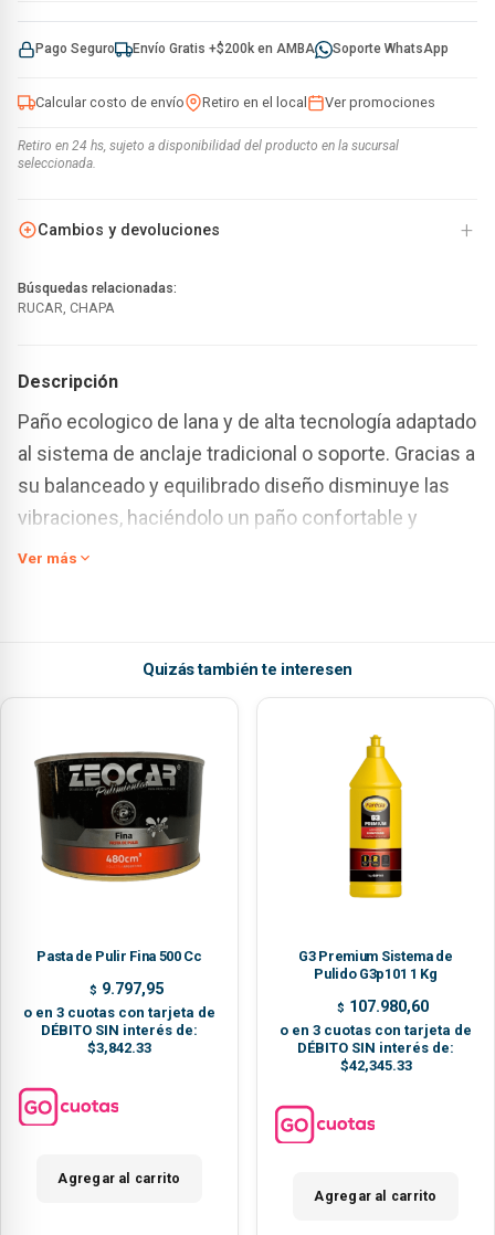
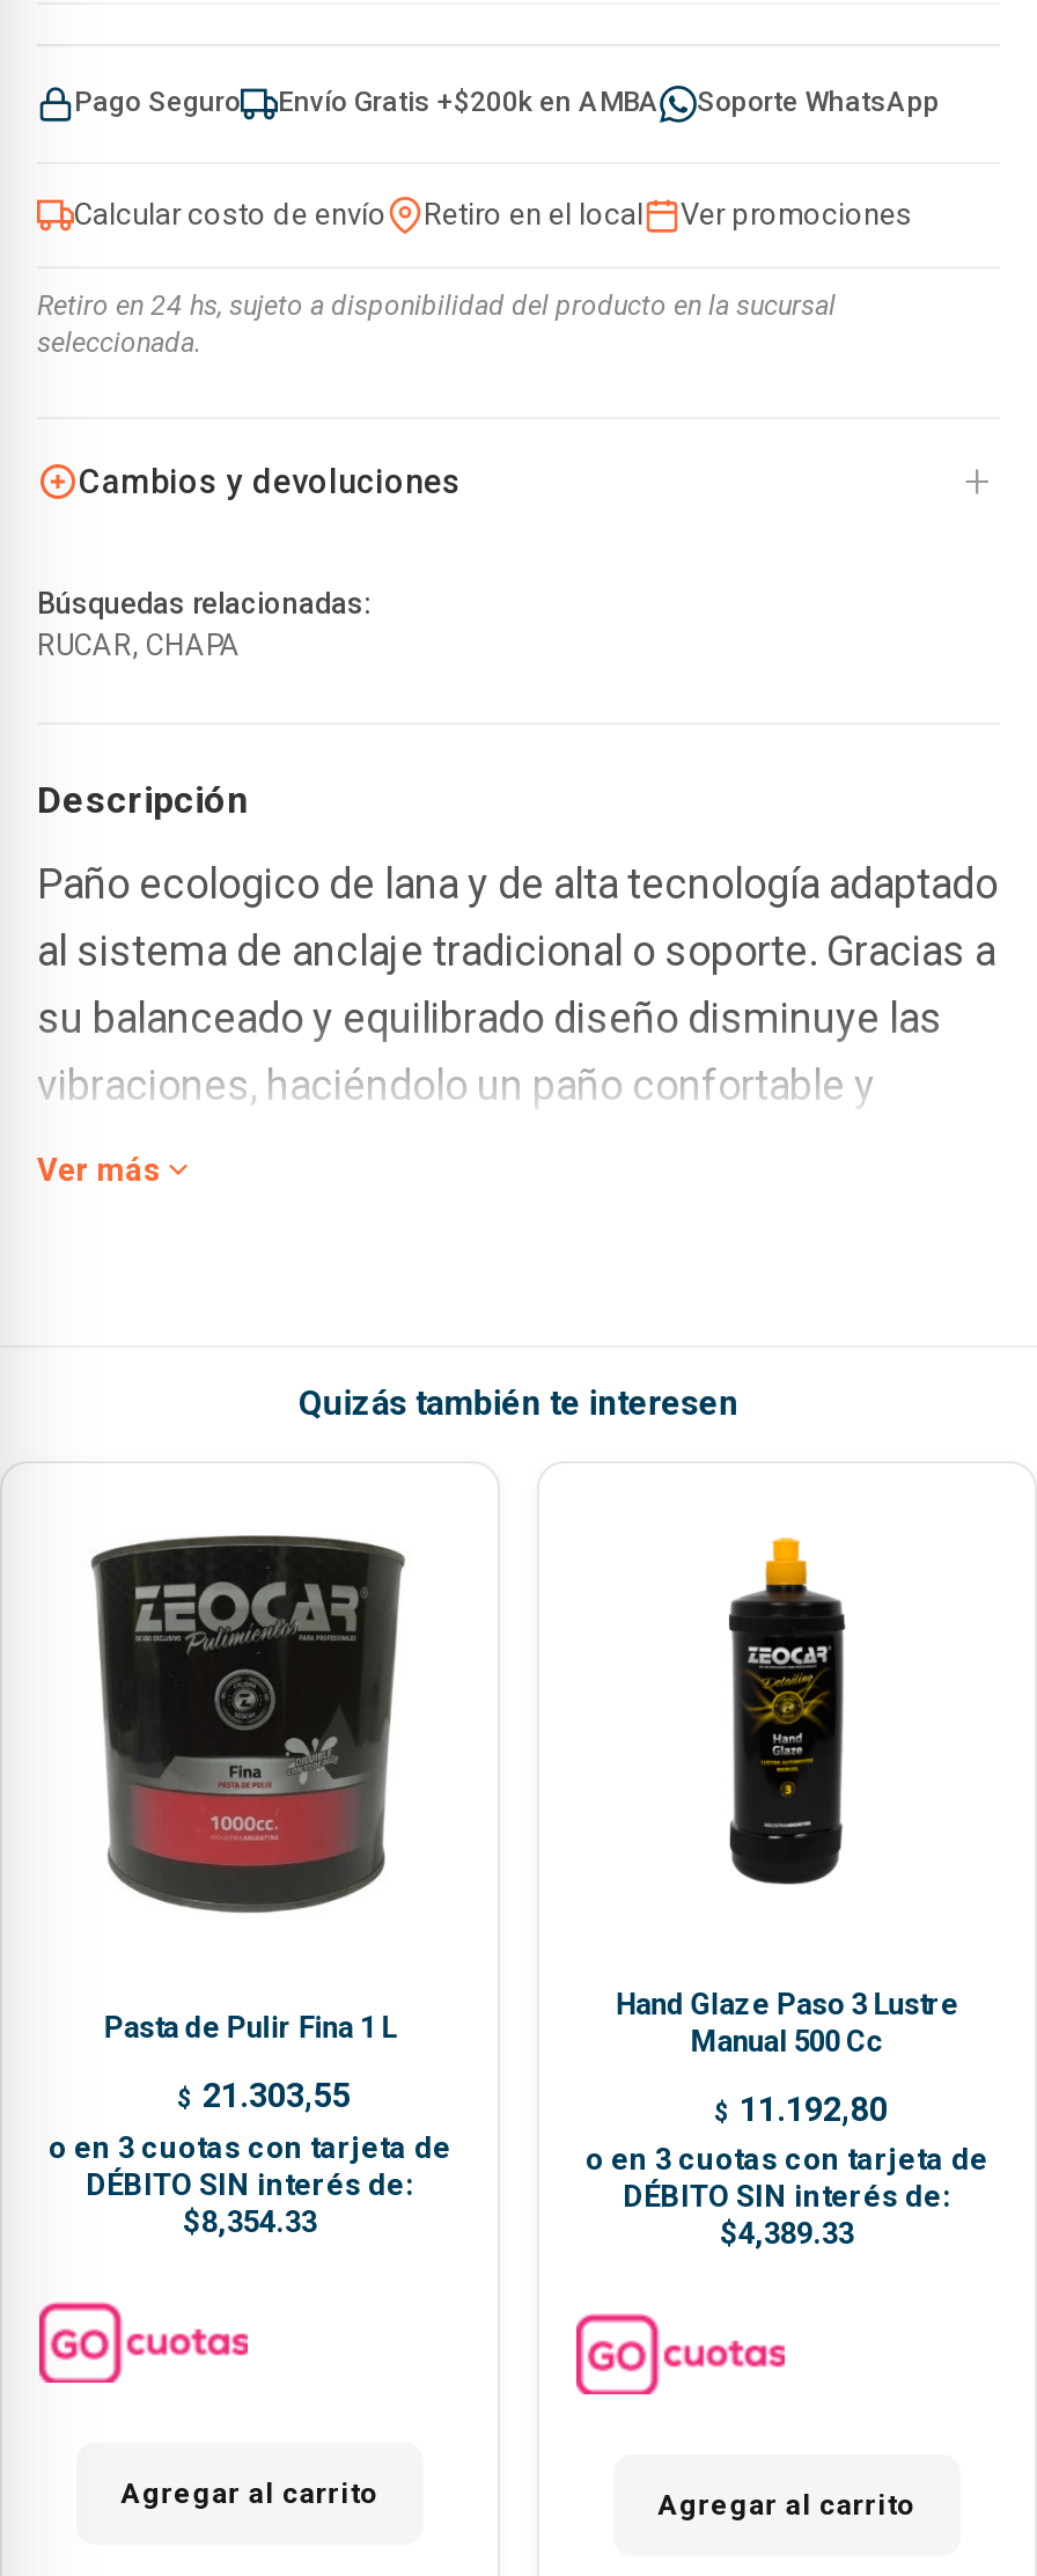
- [image]
+ [image]

- [image]
+ [image]

- Pasta de Pulir Fina 500 Cc
+ Pasta de Pulir Fina 1 L

- G3 Premium Sistema de
- Pulido G3p101 1 Kg
+ Hand Glaze Paso 3 Lustre
+ Manual 500 Cc

- $9.797,95
+ $21.303,55

- $107.980,60
+ $11.192,80

- $3,842.33
+ $8,354.33

- $42,345.33
+ $4,389.33
